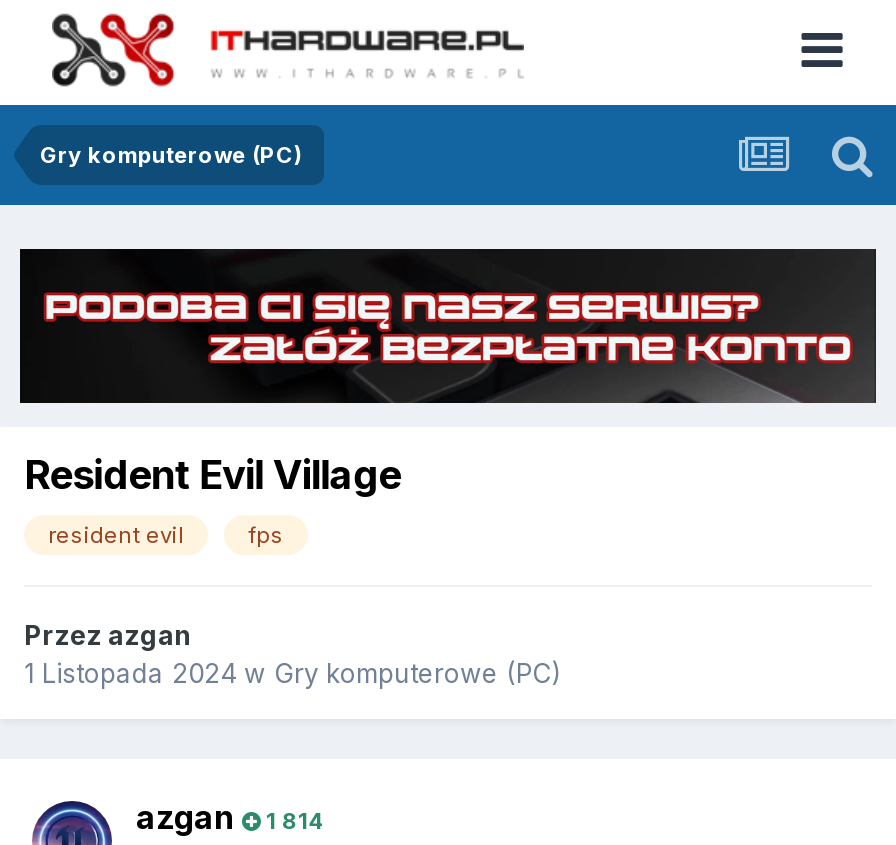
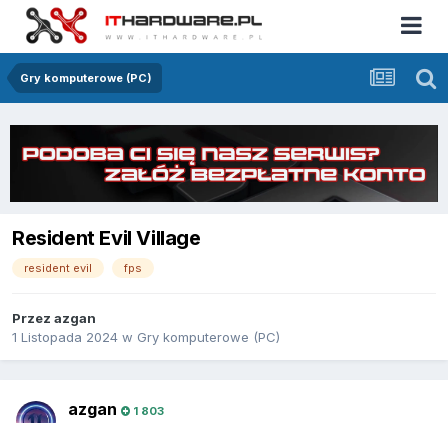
- azgan 1 814
+ azgan 1 803
